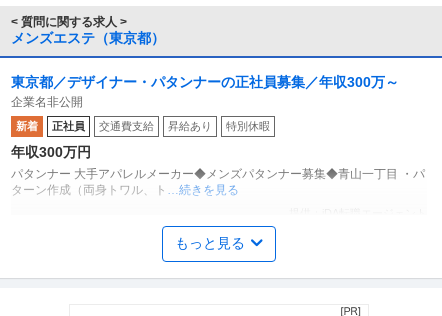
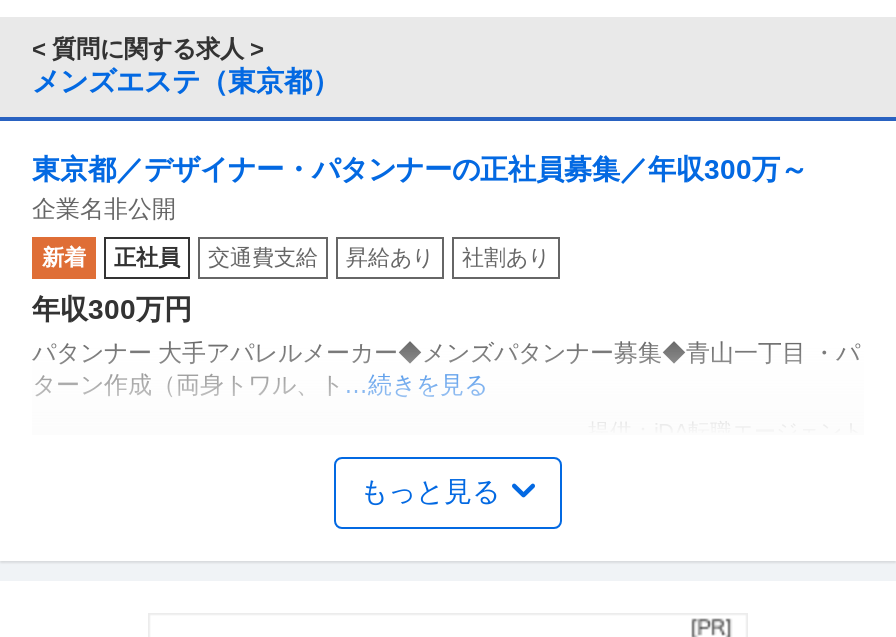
- 特別休暇
+ 社割あり
